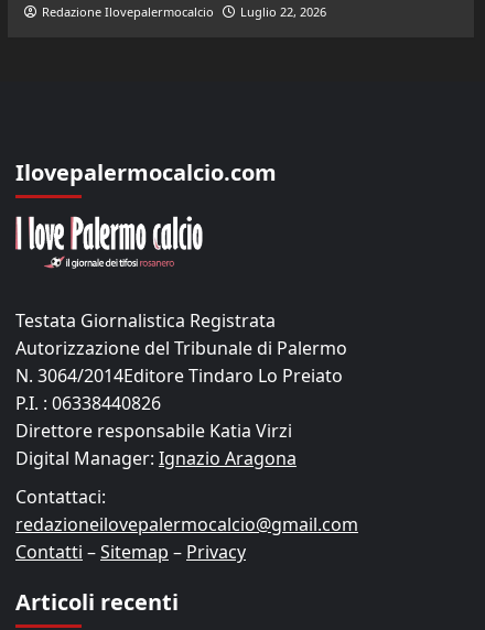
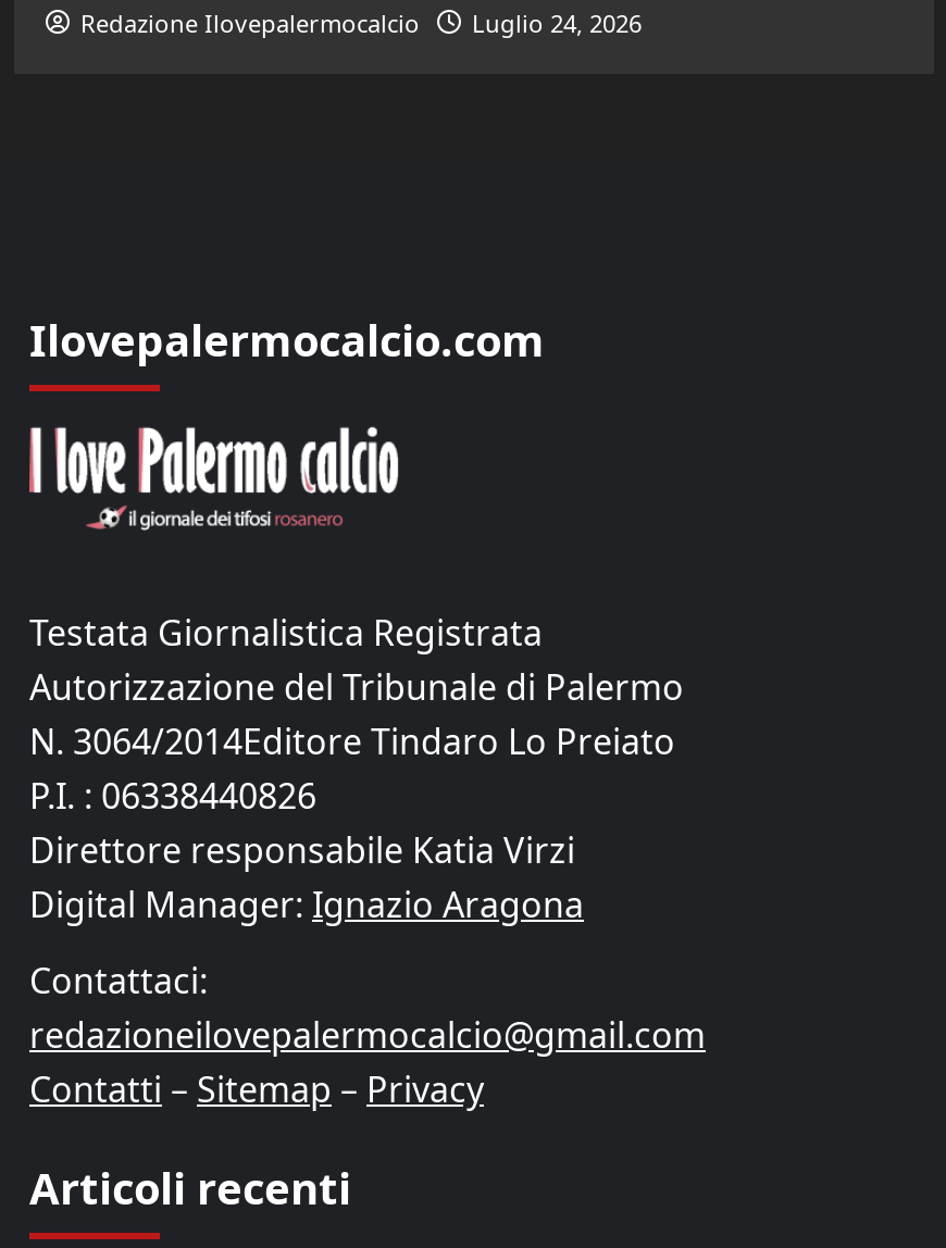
- Redazione Ilovepalermocalcio Luglio 22, 2026
+ Redazione Ilovepalermocalcio Luglio 24, 2026
